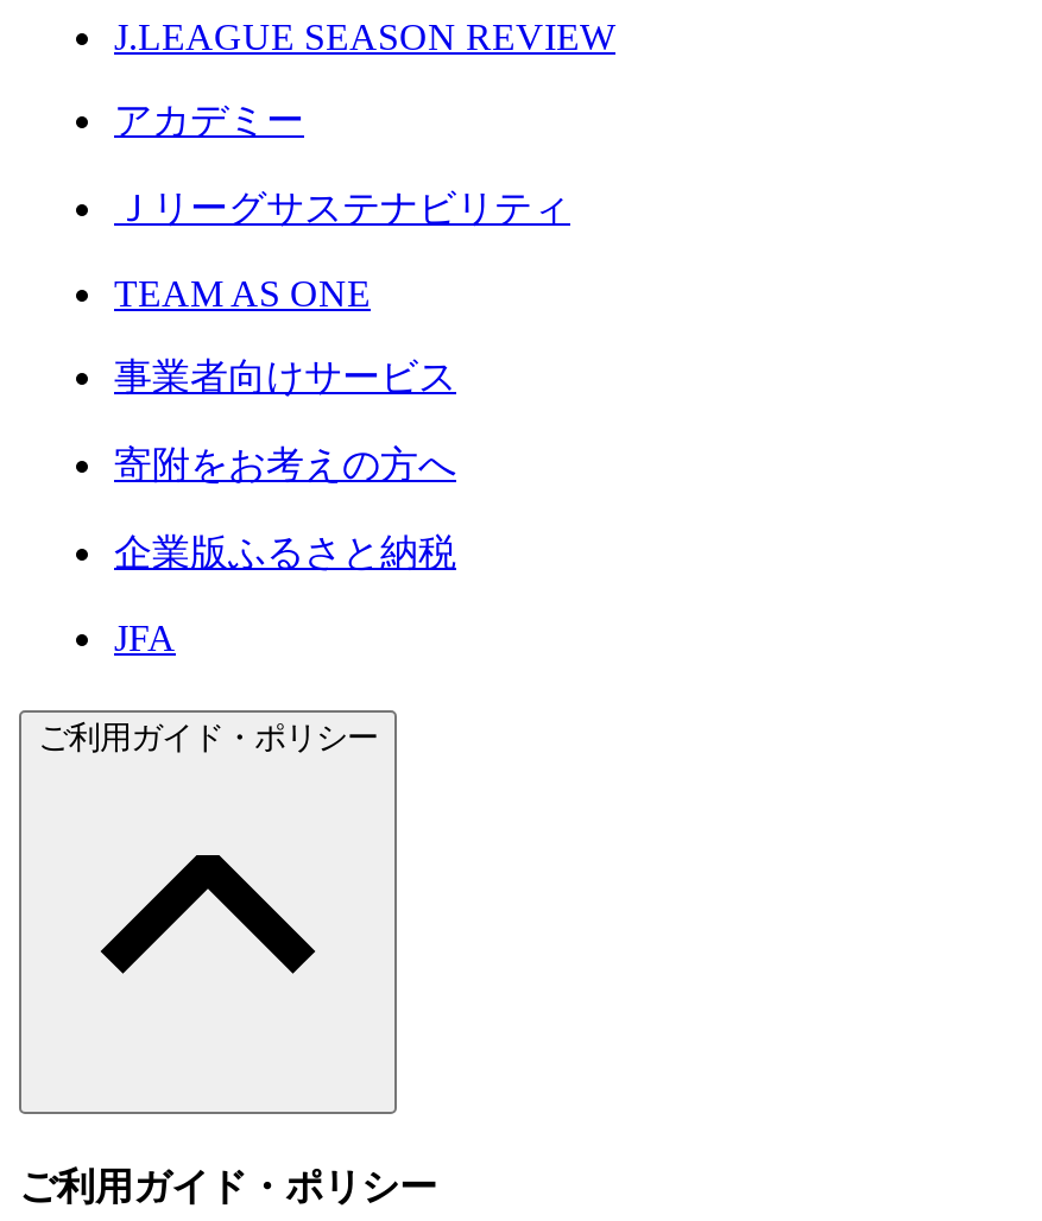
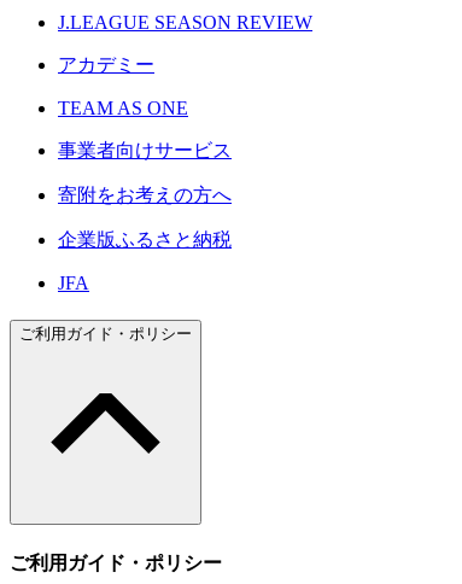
- Ｊリーグサステナビリティ
